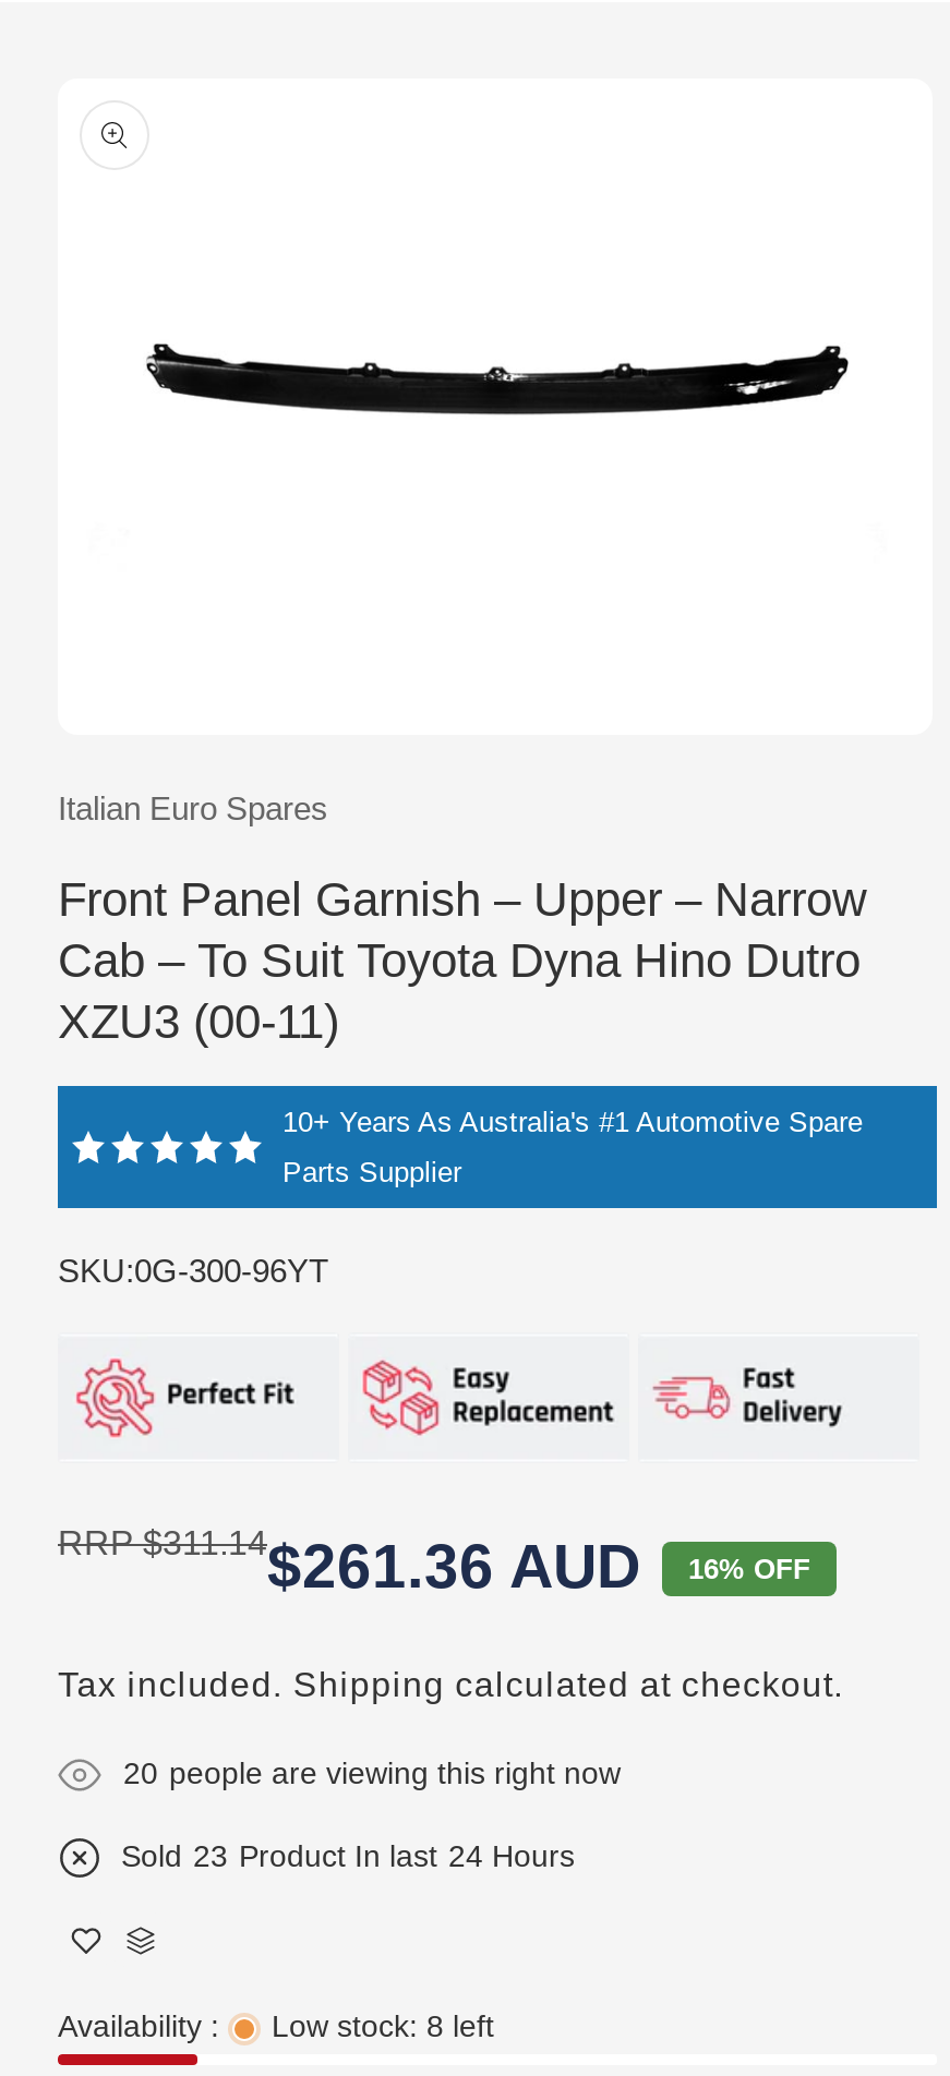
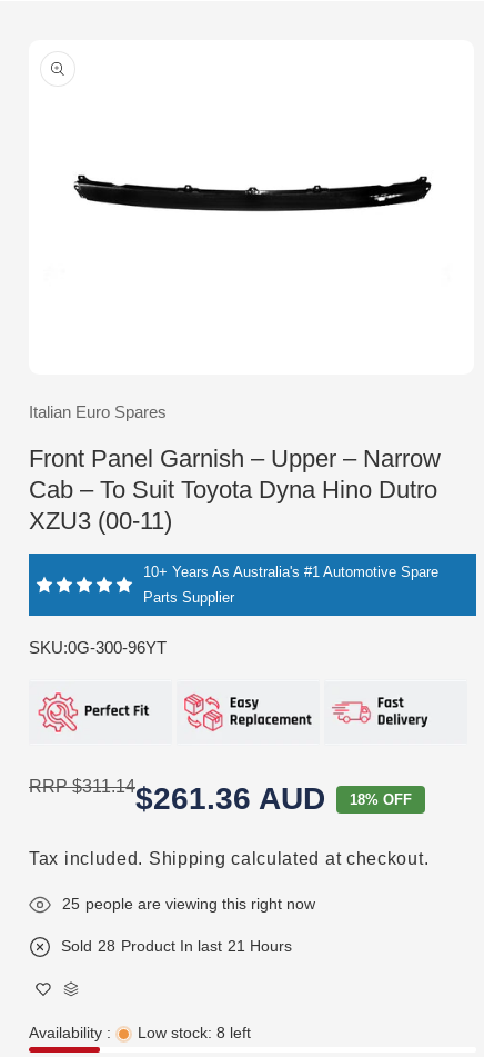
- 16% OFF
+ 18% OFF

- 20 people are viewing this right now
+ 25 people are viewing this right now

- Sold 23 Product In last 24 Hours
+ Sold 28 Product In last 21 Hours
